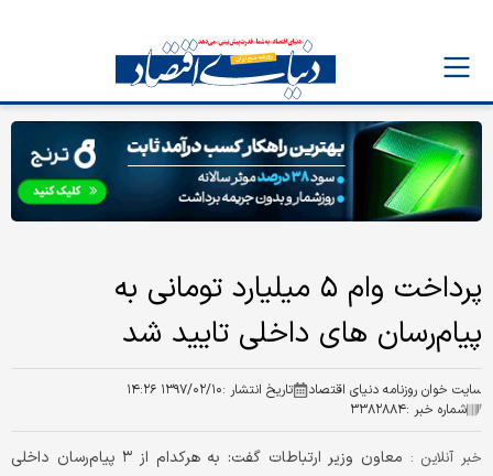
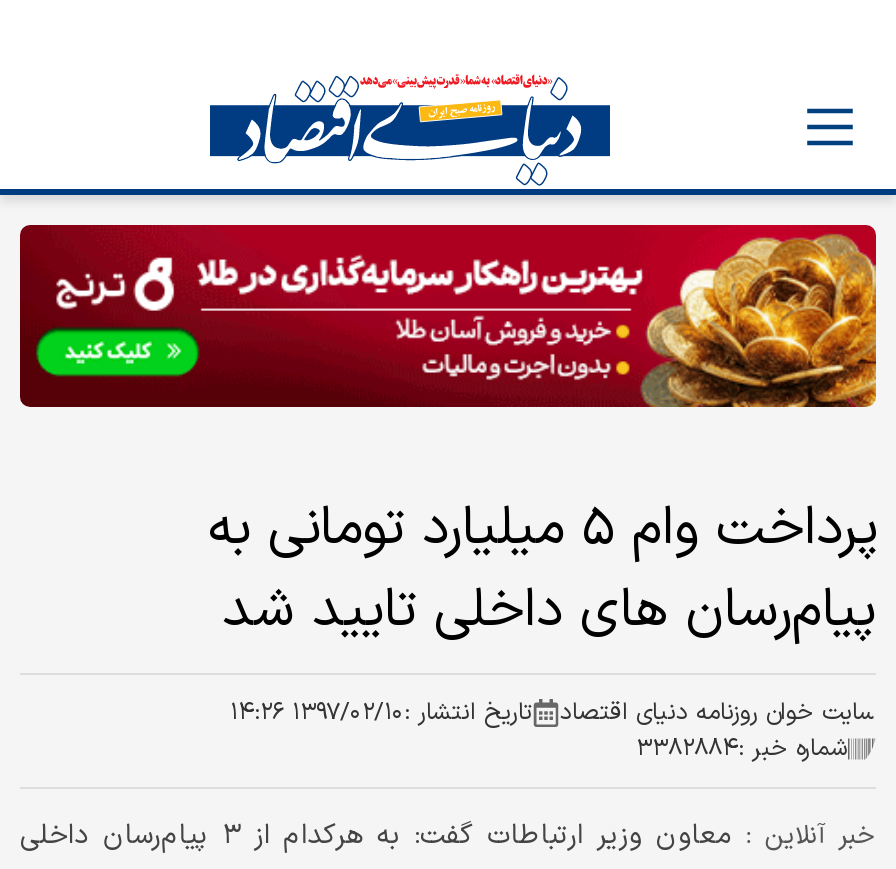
- [image]
+ [image]
